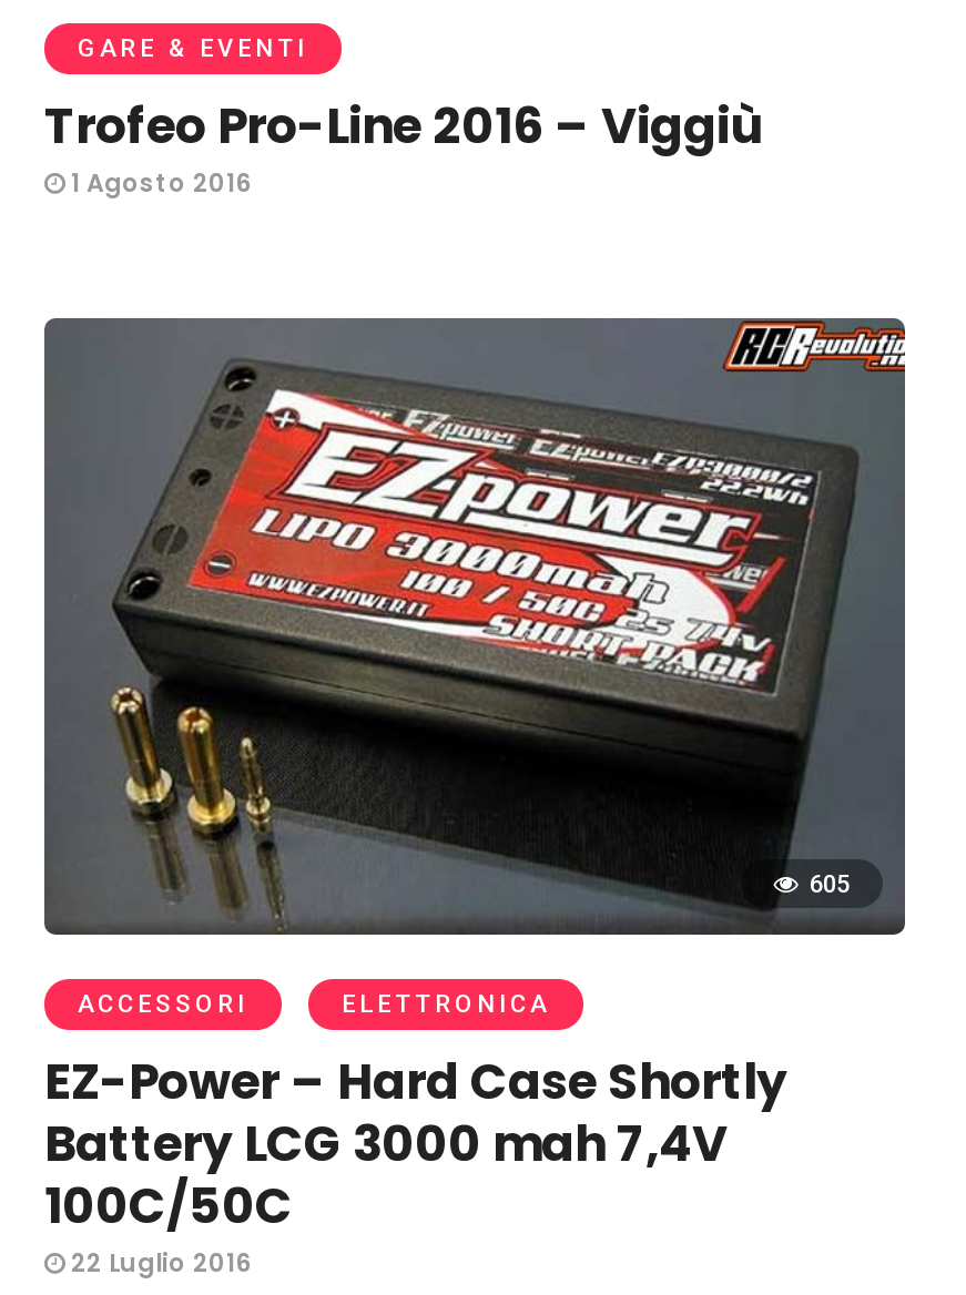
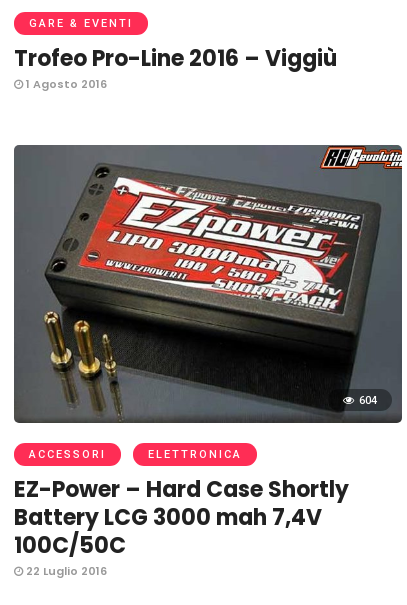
- 605
+ 604
